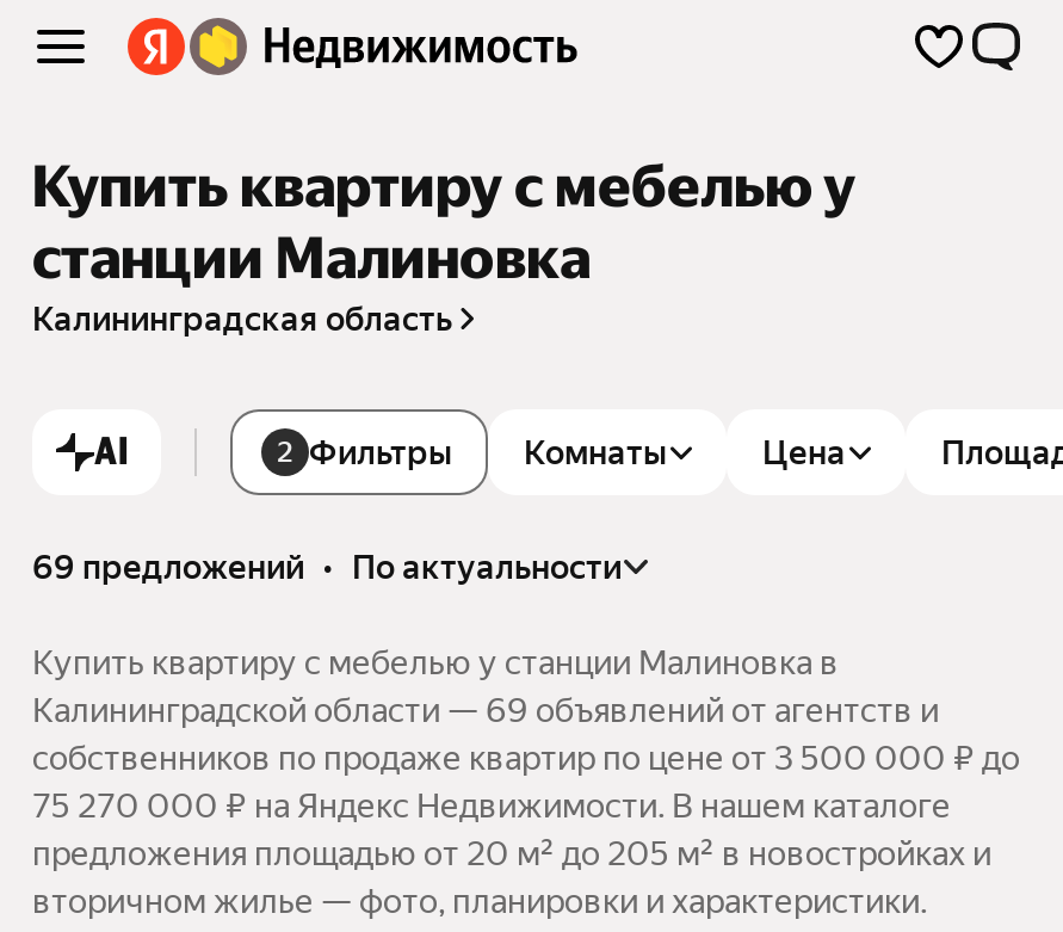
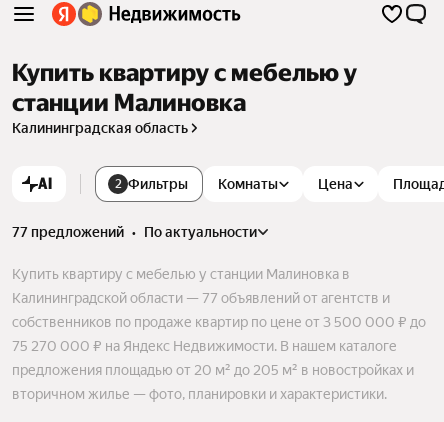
- 69 предложений • по актуальности
+ 77 предложений • по актуальности

- Калининградской области — 69 объявлений от агентств и
+ Калининградской области — 77 объявлений от агентств и
